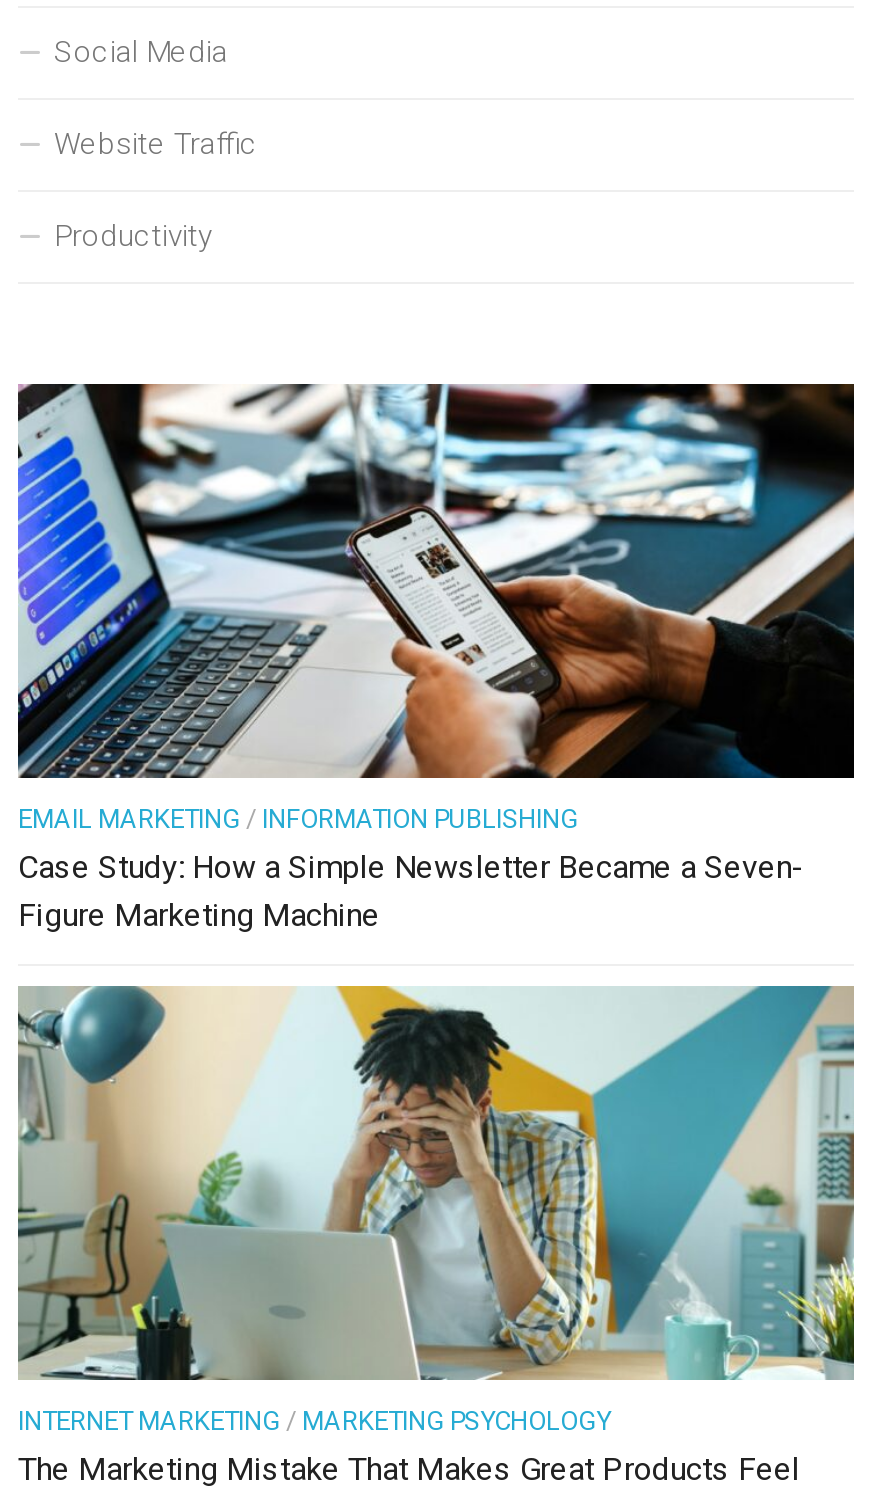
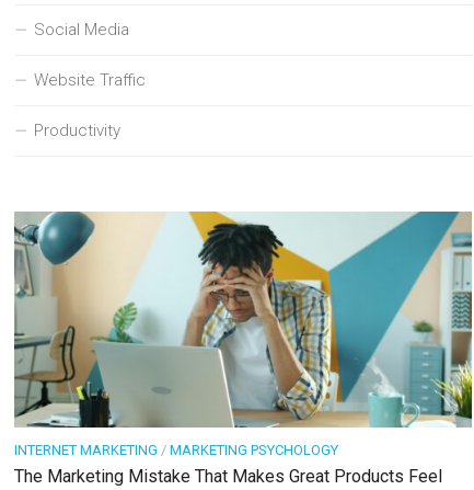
- [image]
- EMAIL MARKETING / INFORMATION PUBLISHING
- Case Study: How a Simple Newsletter Became a Seven-
- Figure Marketing Machine
